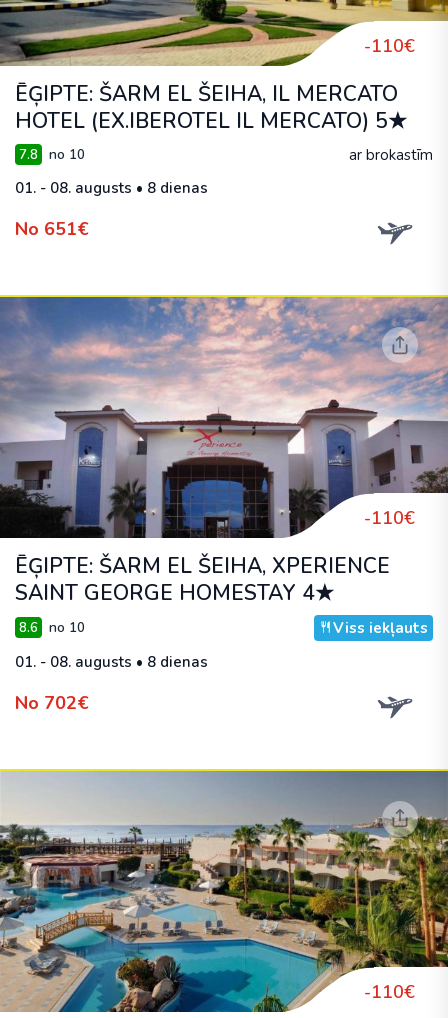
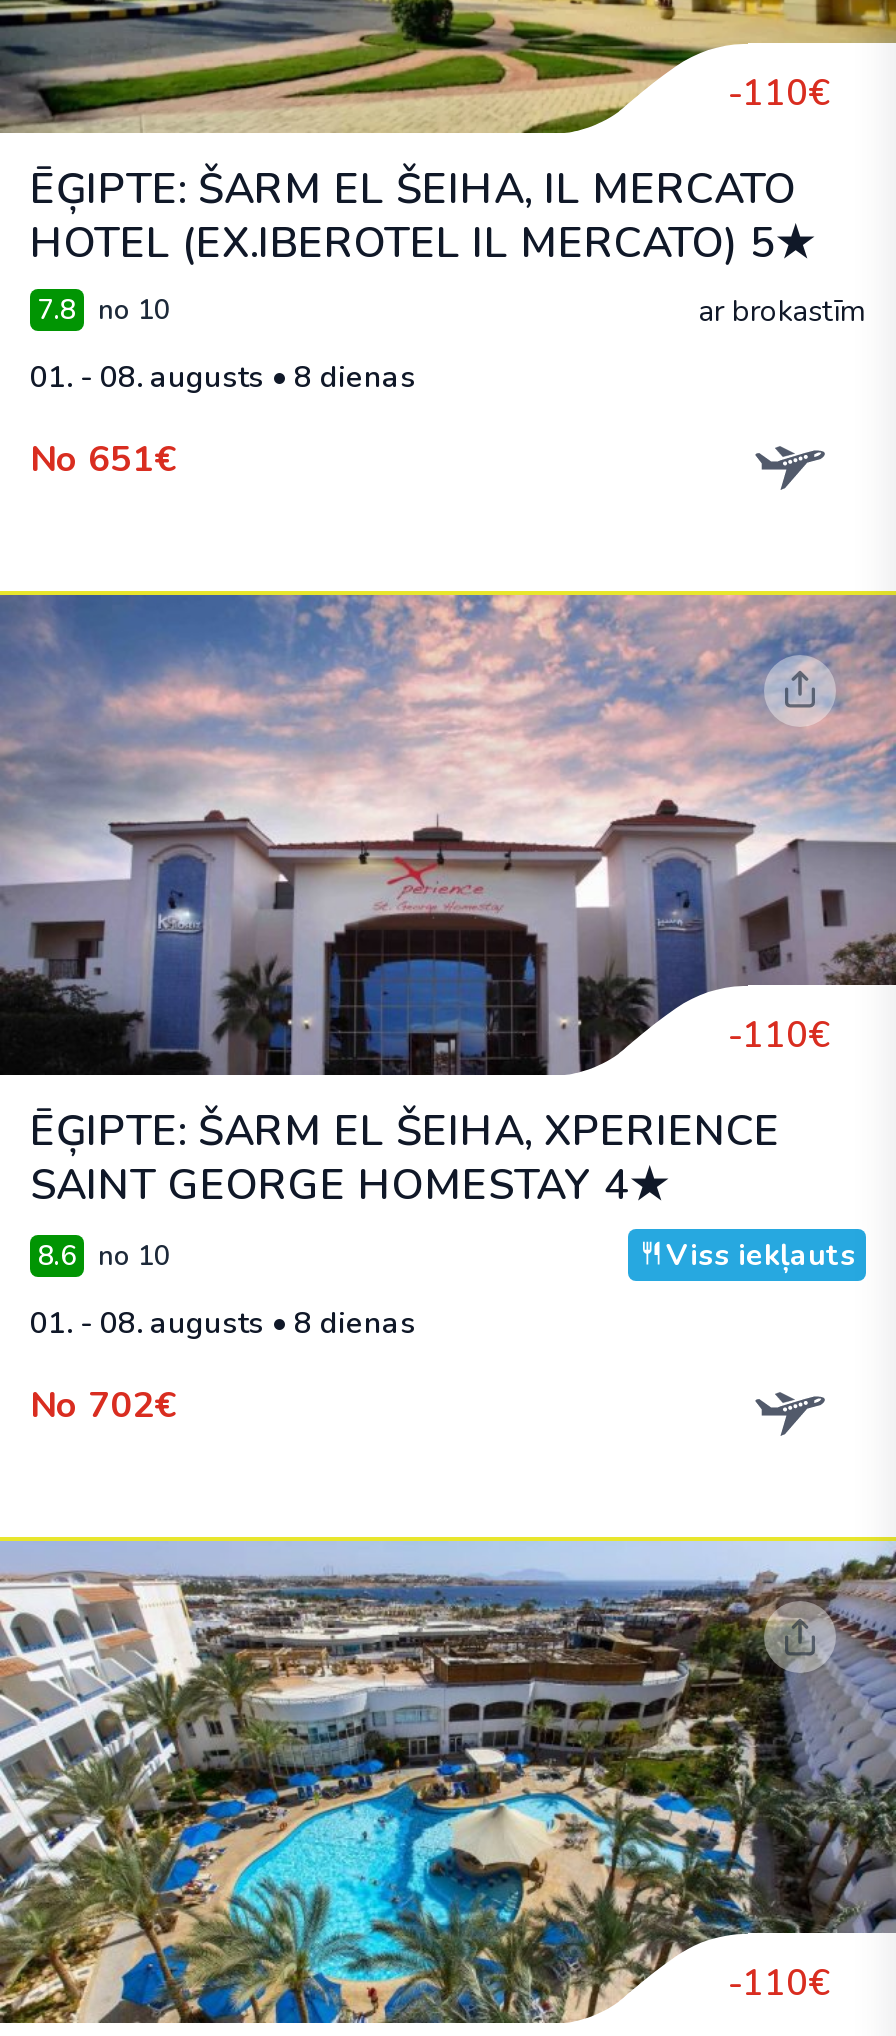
- [image]
+ [image]
